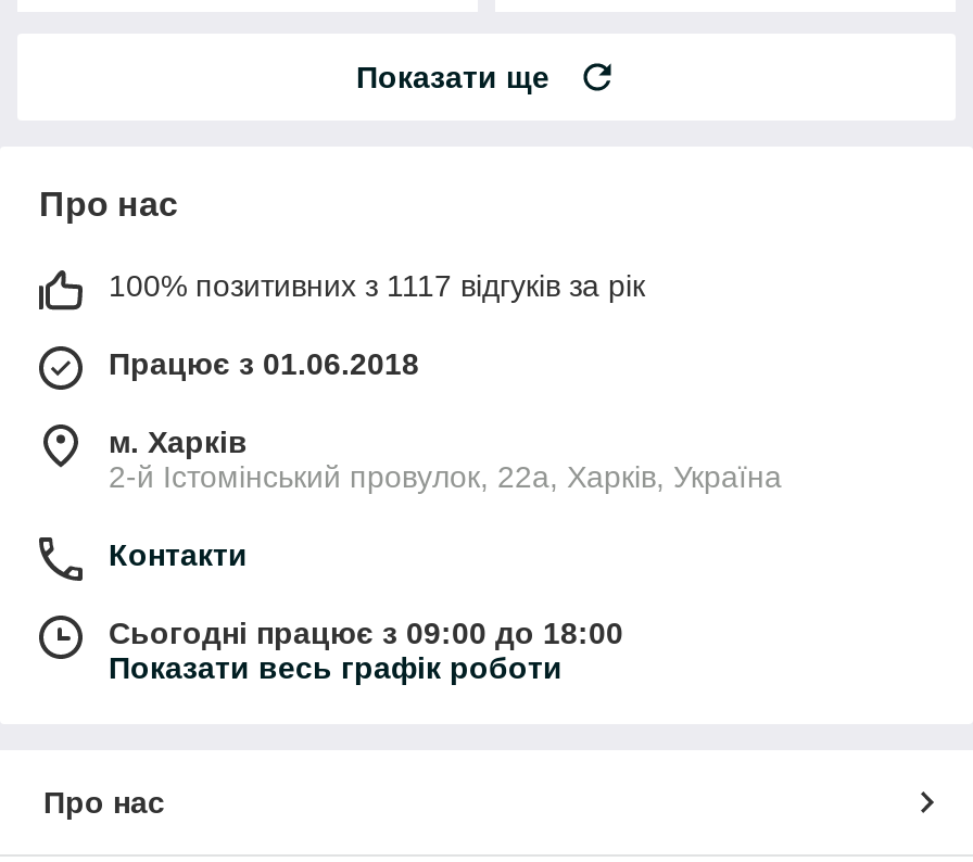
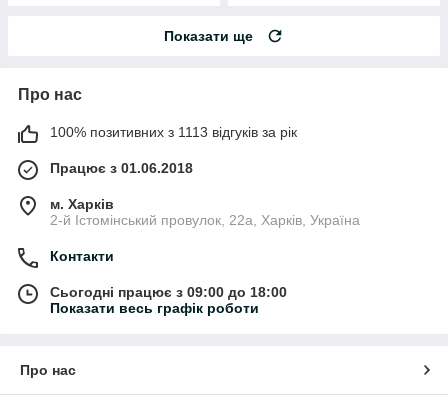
- 100% позитивних з 1117 відгуків за рік
+ 100% позитивних з 1113 відгуків за рік
